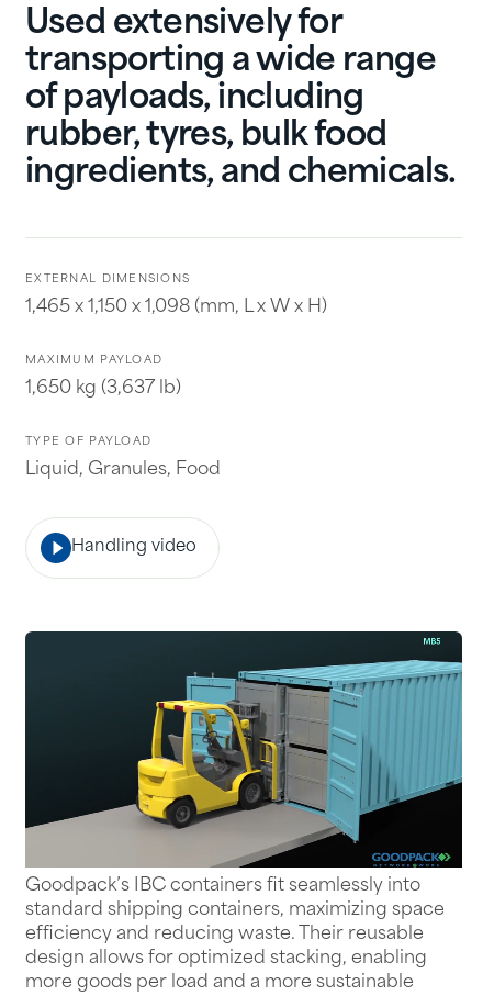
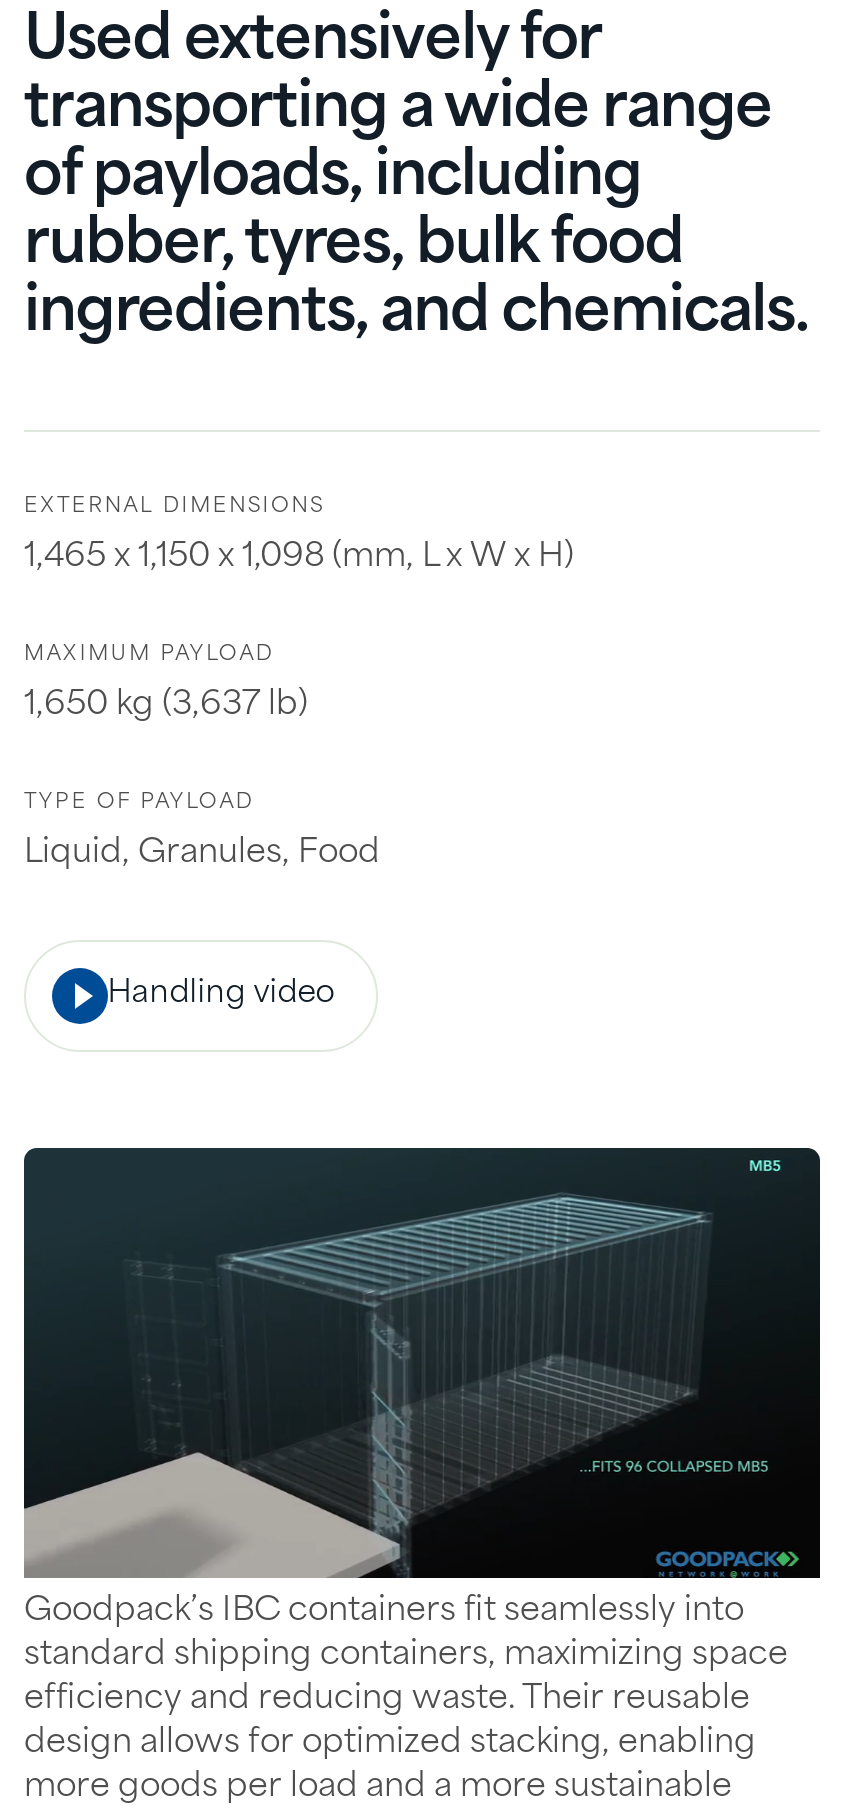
- [image]
+ [image]
